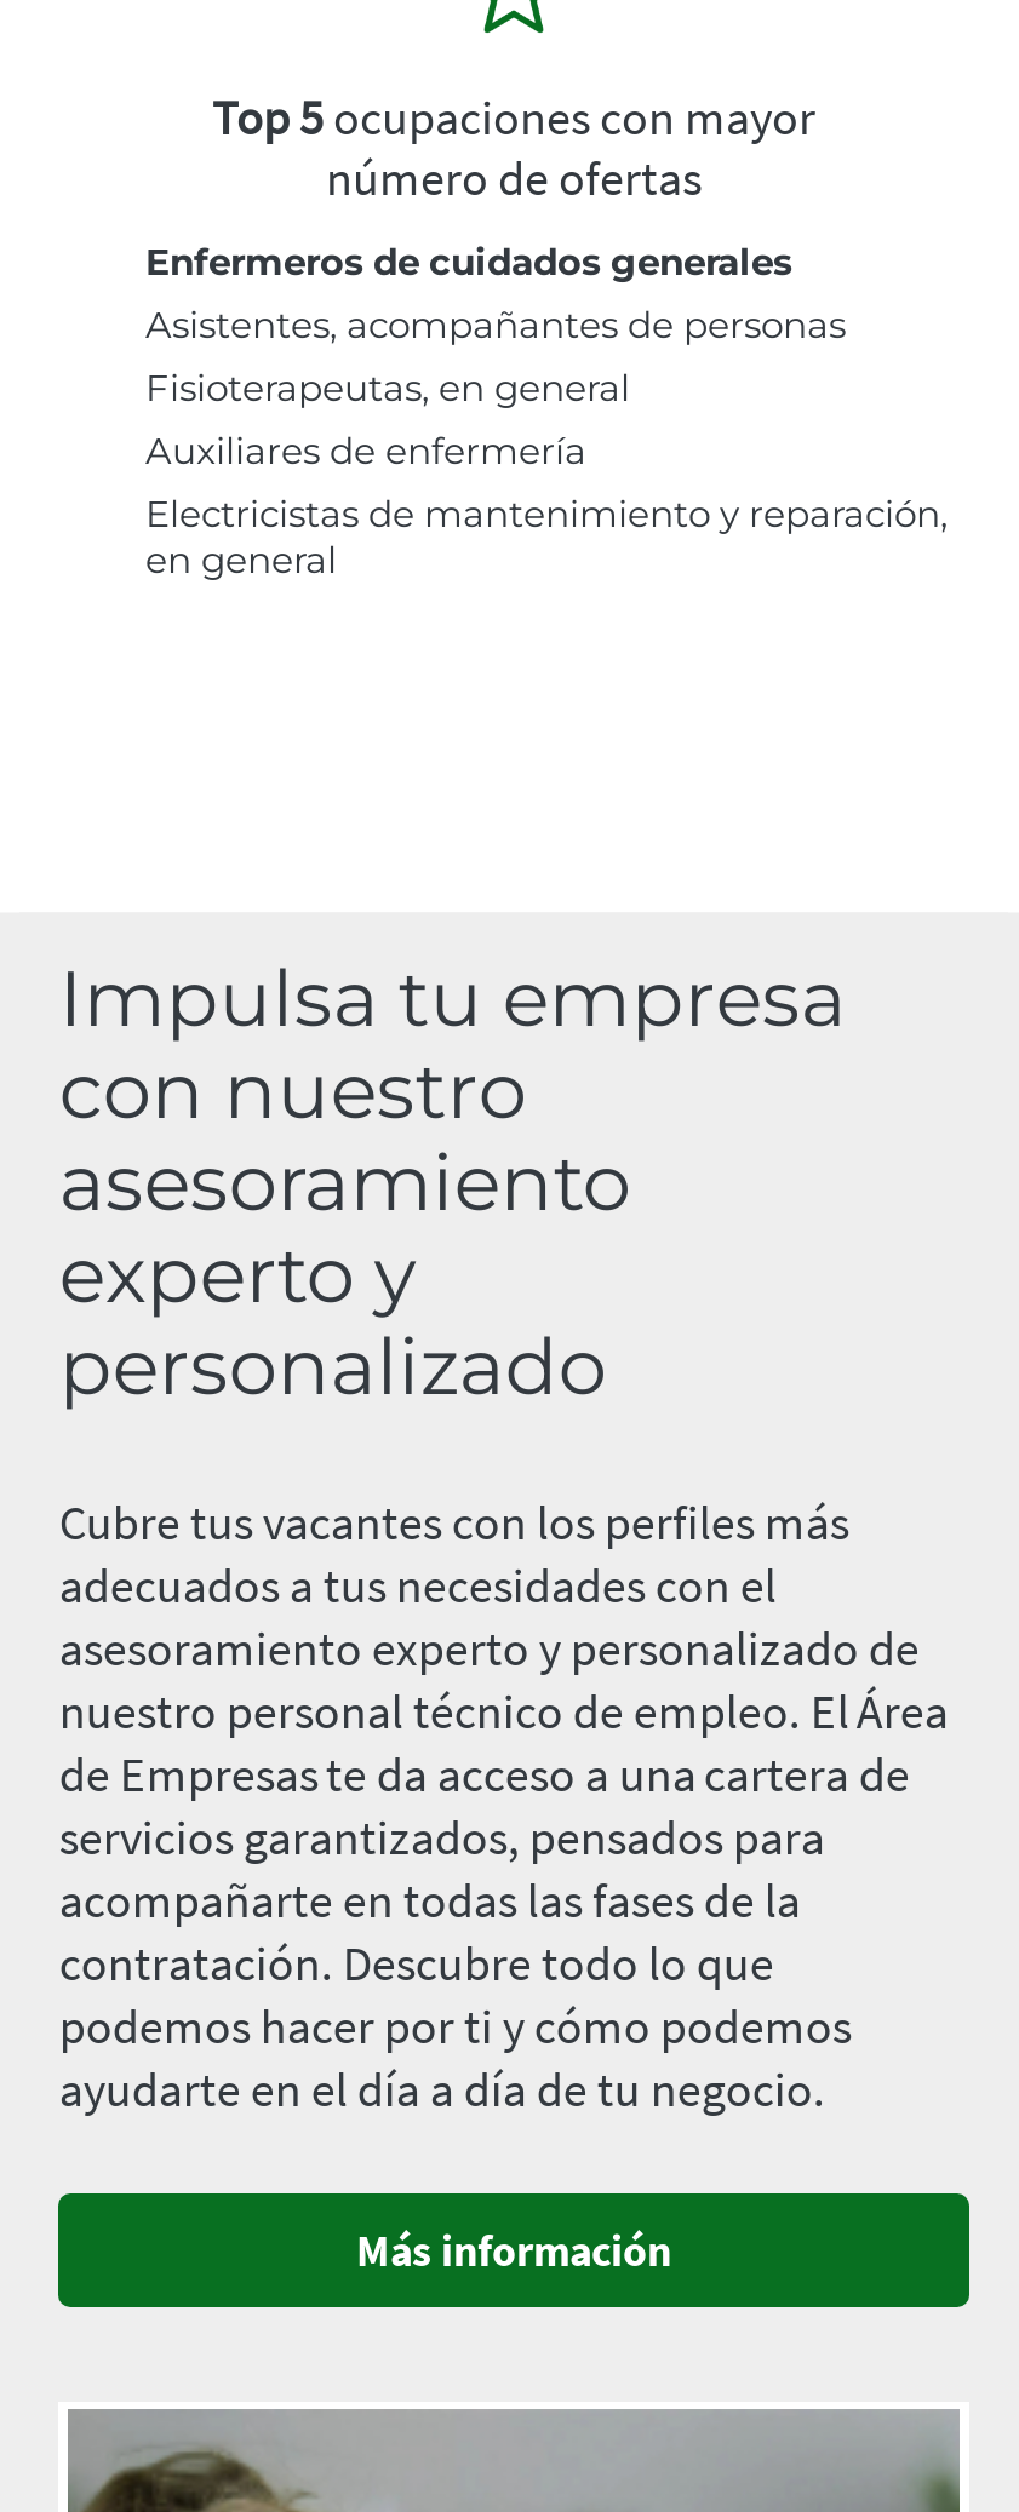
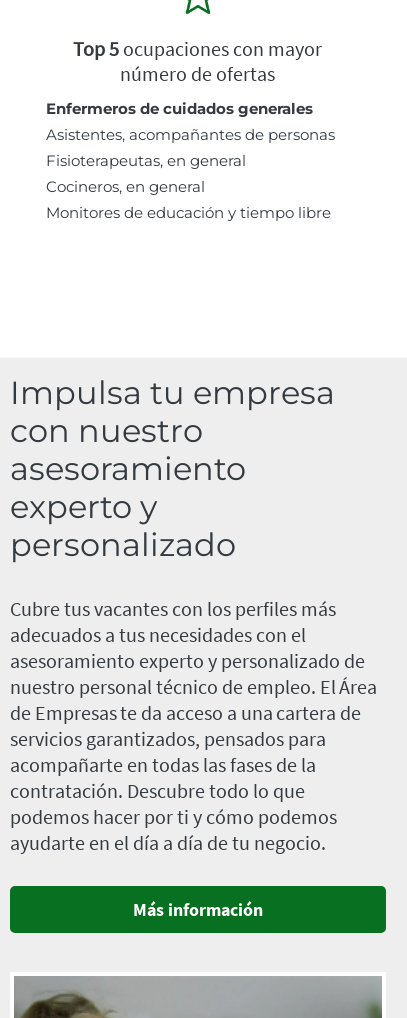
- Auxiliares de enfermería
- Electricistas de mantenimiento y reparación,
- en general
+ Cocineros, en general
+ Monitores de educación y tiempo libre
